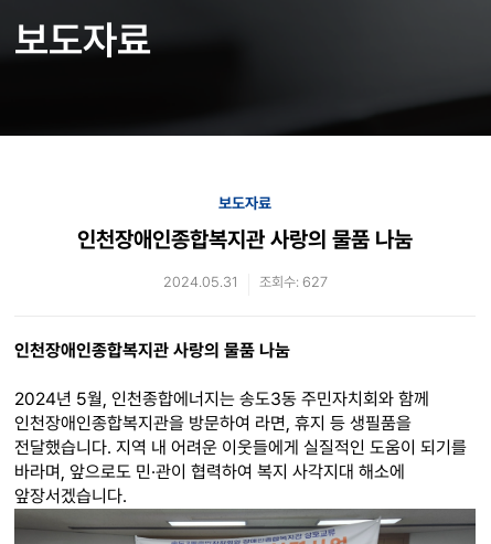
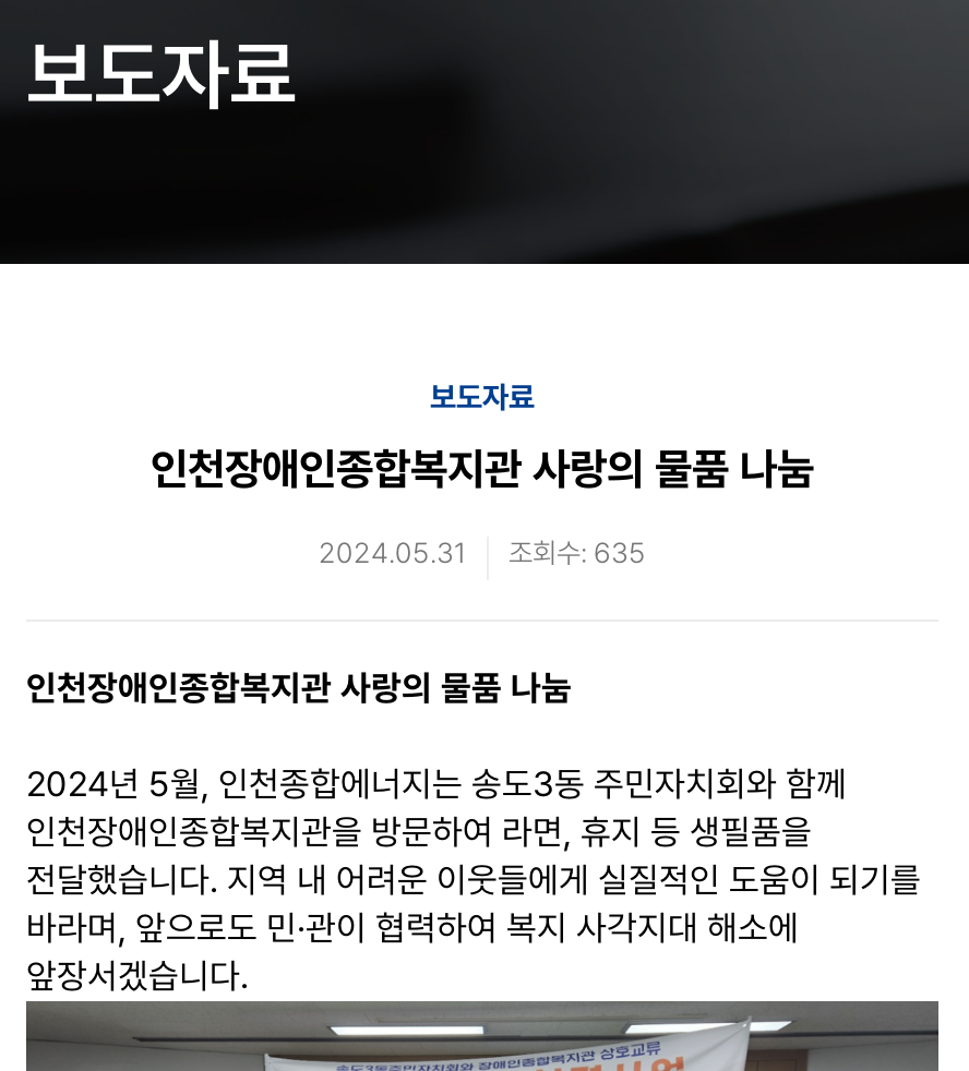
- 2024.05.31 조회수: 627
+ 2024.05.31 조회수: 635
